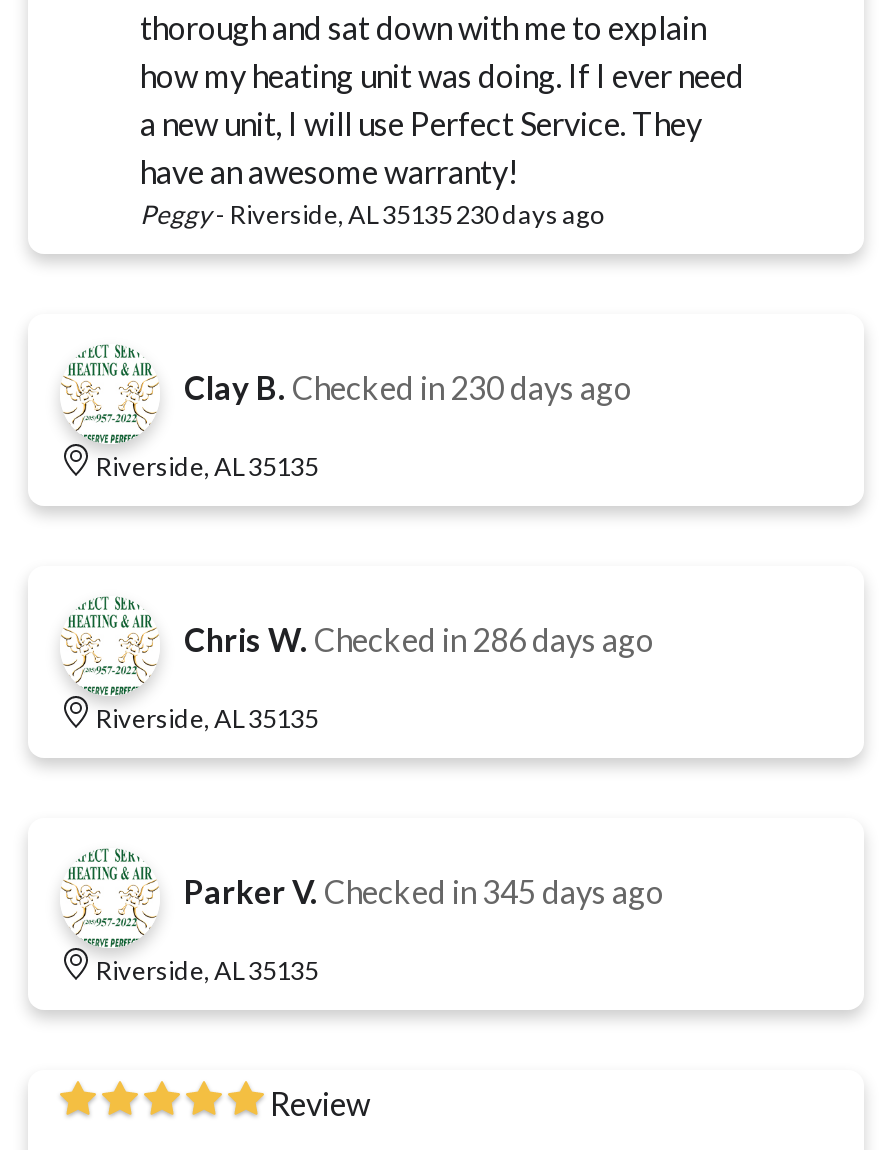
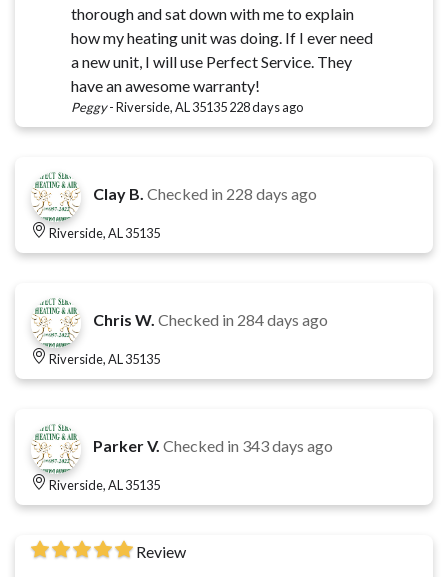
- Peggy - Riverside, AL 35135 230 days ago
+ Peggy - Riverside, AL 35135 228 days ago

- Clay B. Checked in 230 days ago
+ Clay B. Checked in 228 days ago

- Chris W. Checked in 286 days ago
+ Chris W. Checked in 284 days ago

- Parker V. Checked in 345 days ago
+ Parker V. Checked in 343 days ago
